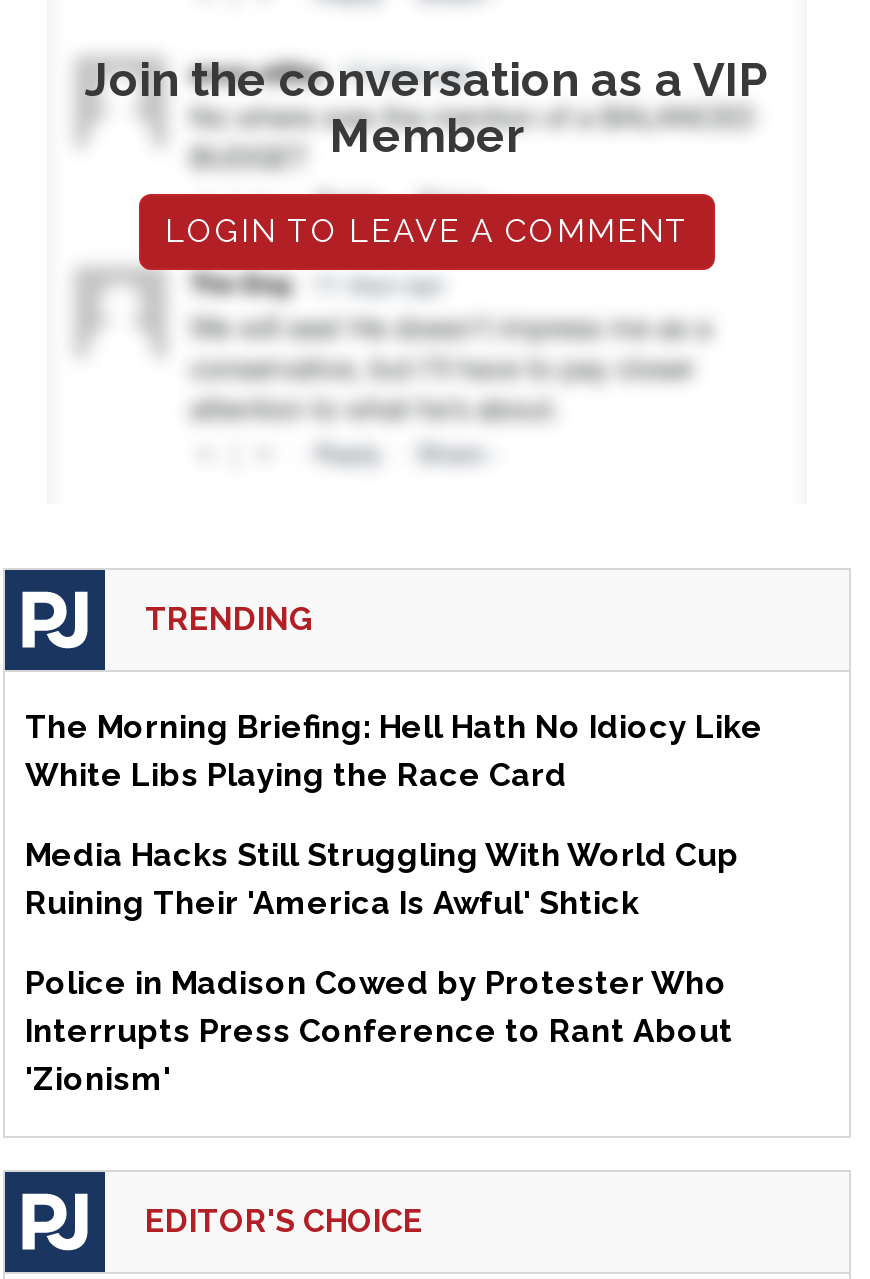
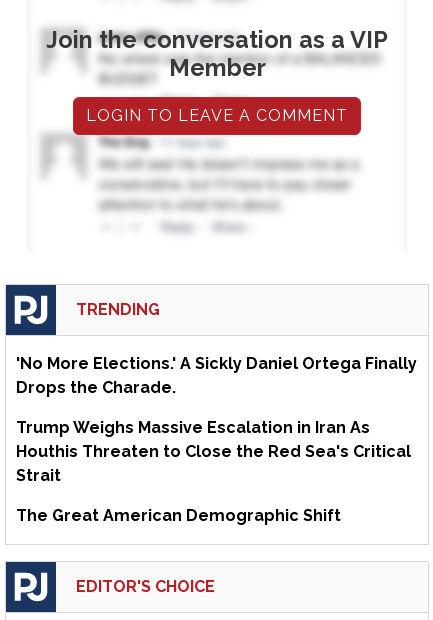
- The Morning Briefing: Hell Hath No Idiocy Like
- White Libs Playing the Race Card
+ 'No More Elections.' A Sickly Daniel Ortega Finally
+ Drops the Charade.

- Media Hacks Still Struggling With World Cup
- Ruining Their 'America Is Awful' Shtick
+ Trump Weighs Massive Escalation in Iran As
+ Houthis Threaten to Close the Red Sea's Critical
+ Strait

- Police in Madison Cowed by Protester Who
- Interrupts Press Conference to Rant About
- 'Zionism'
+ The Great American Demographic Shift
